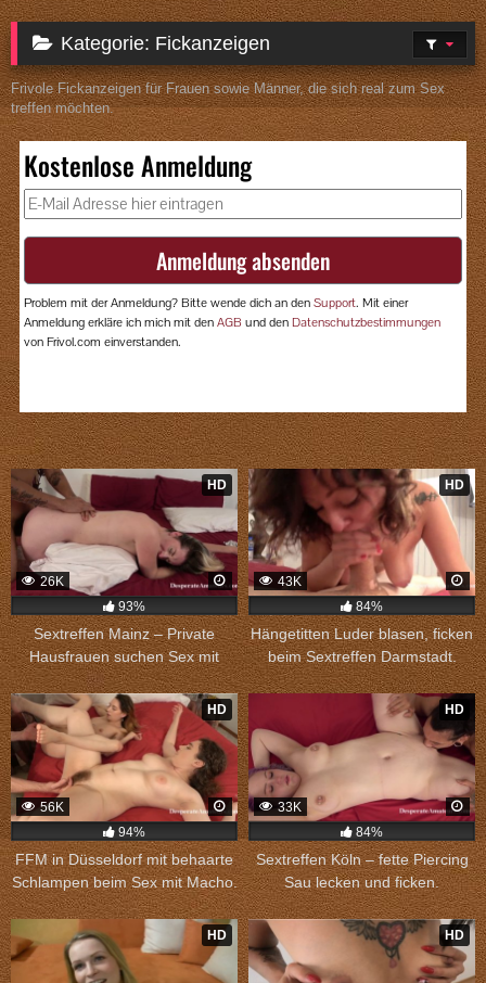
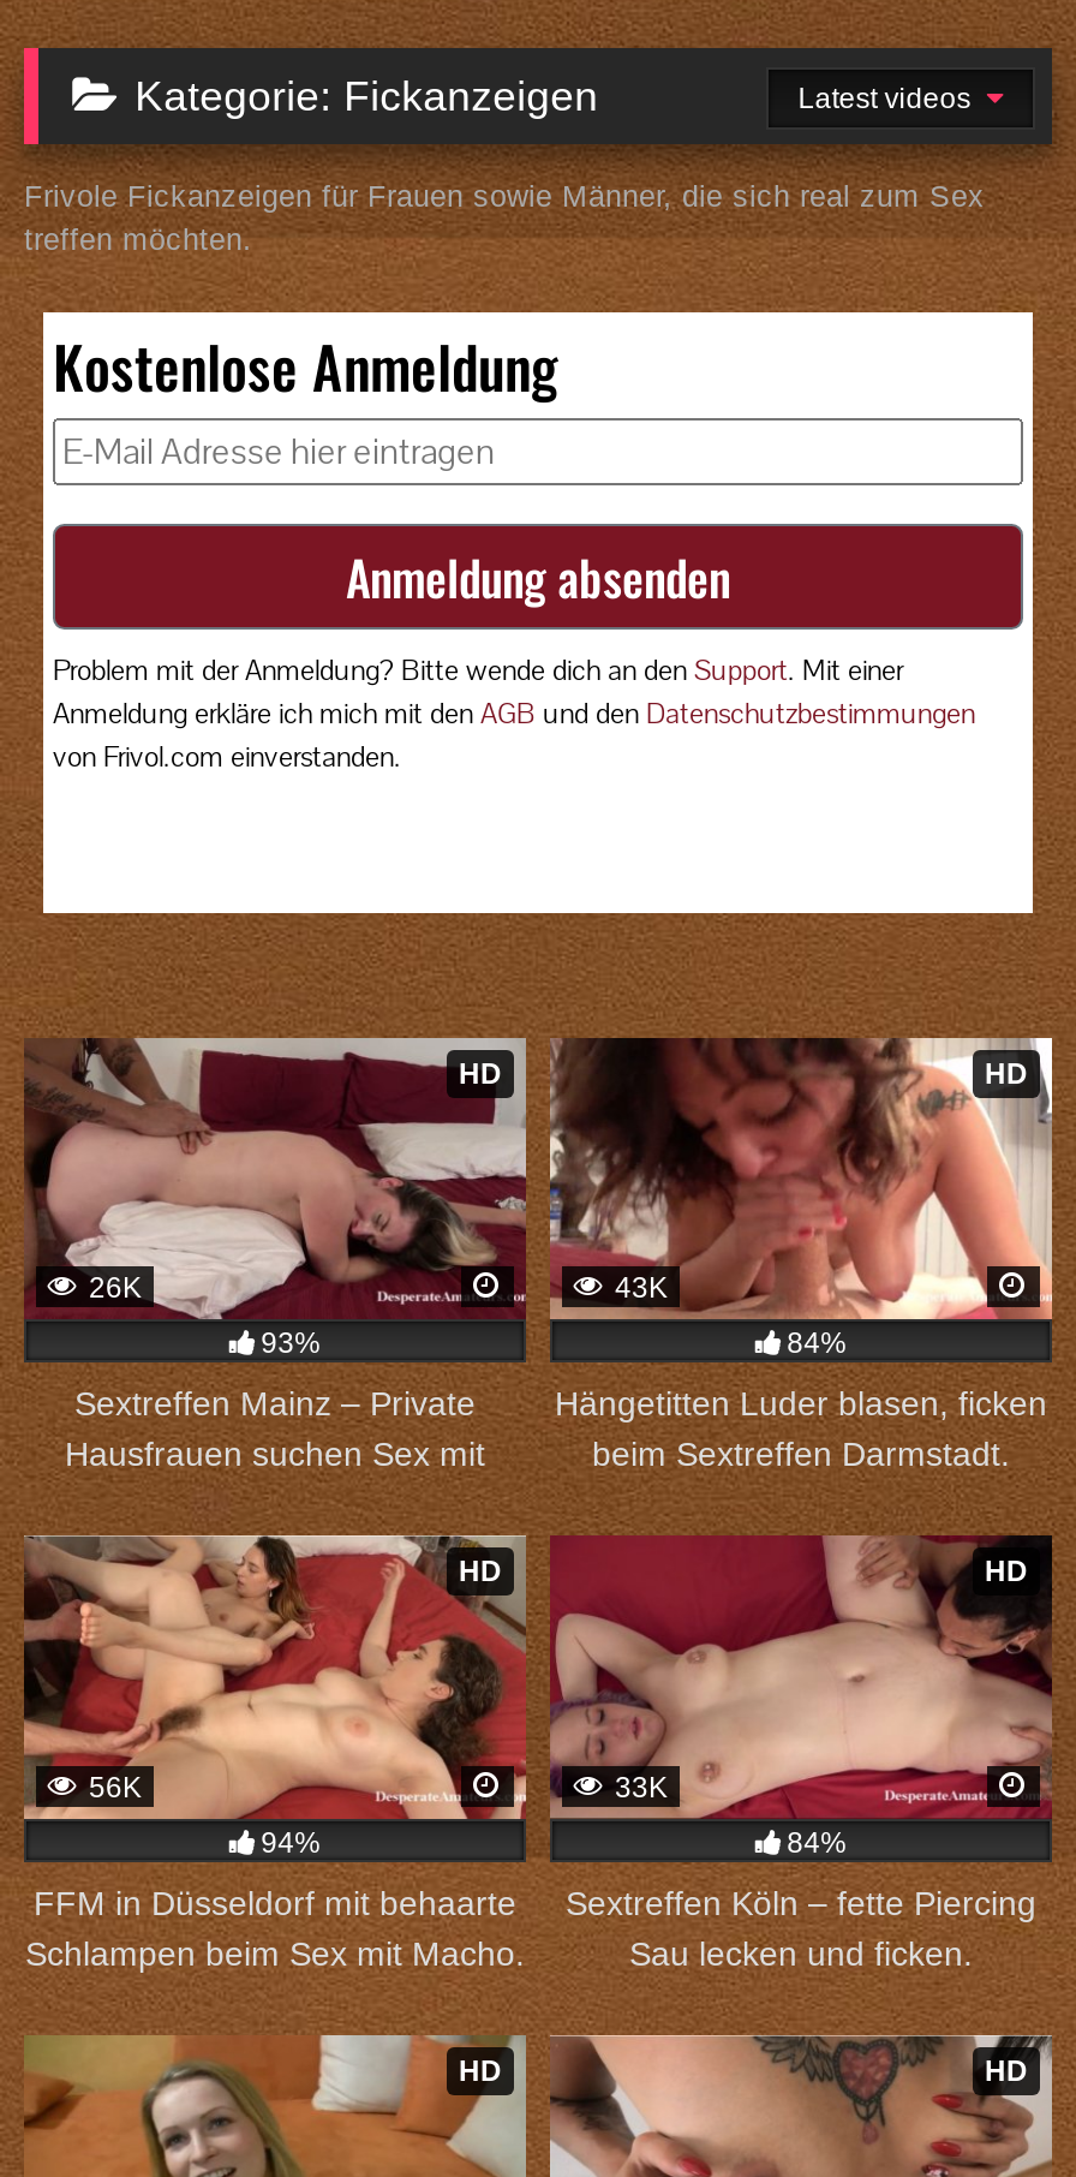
+ Latest videos
